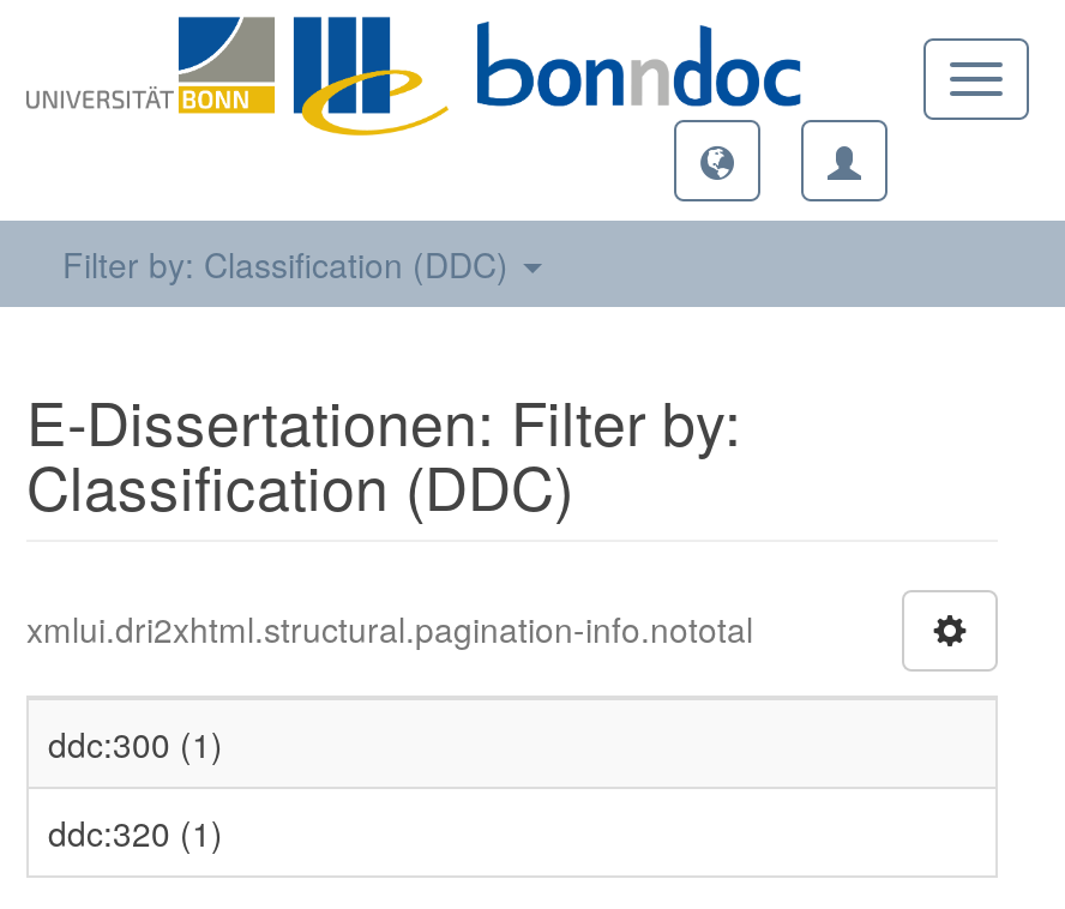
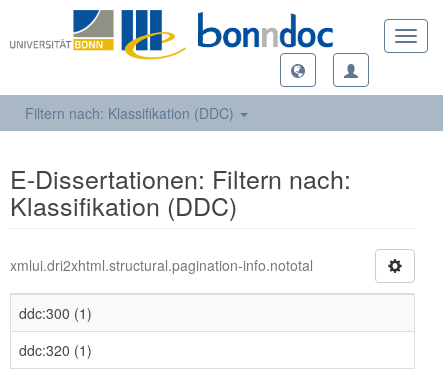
- Filter by: Classification (DDC)
+ Filtern nach: Klassifikation (DDC)

- E-Dissertationen: Filter by:
+ E-Dissertationen: Filtern nach:

- Classification (DDC)
+ Klassifikation (DDC)
